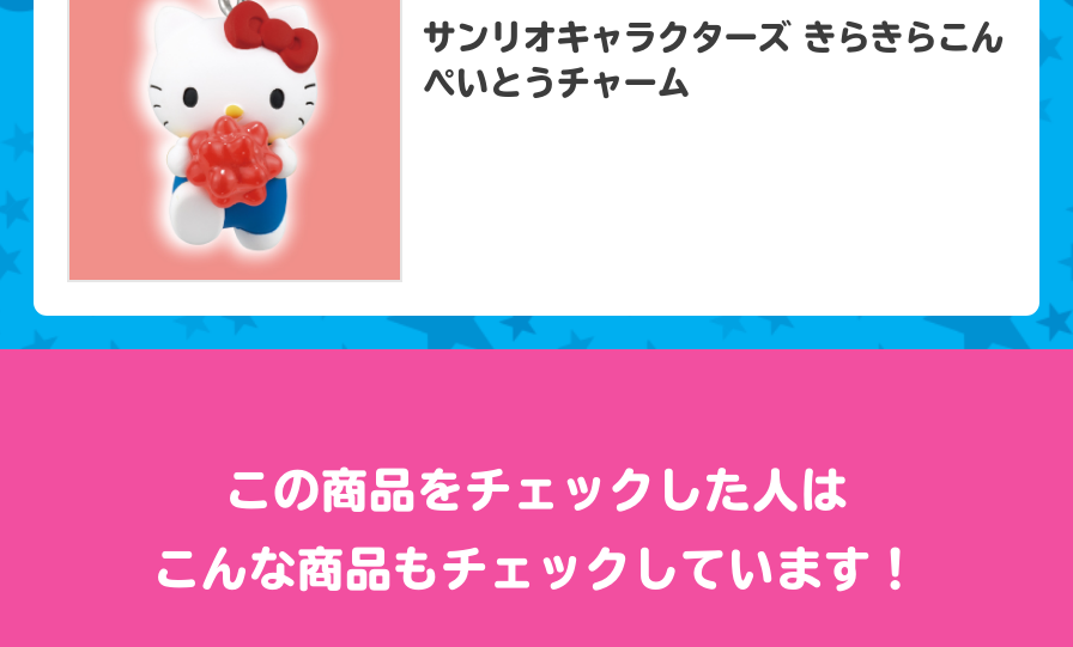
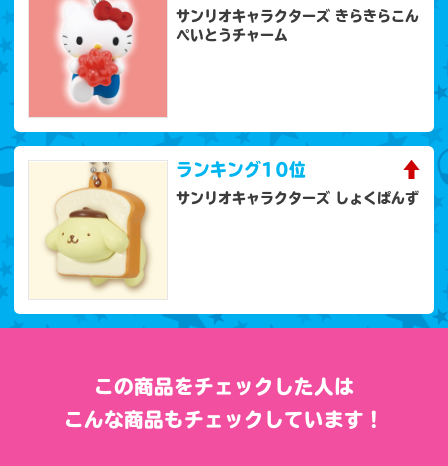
+ [image]
+ ランキング10位
+ サンリオキャラクターズ しょくぱんず
